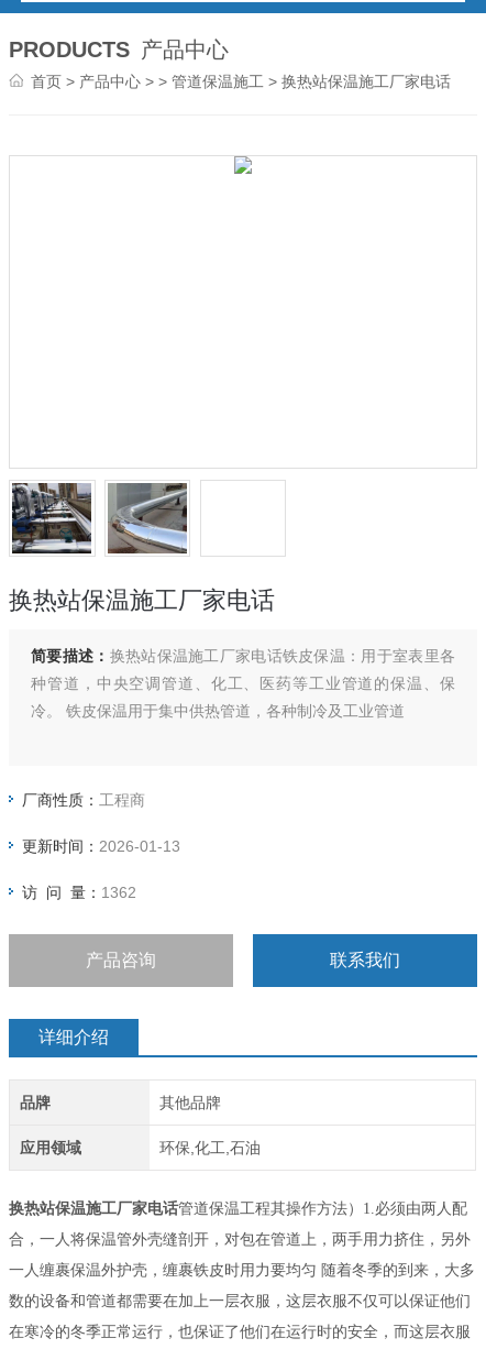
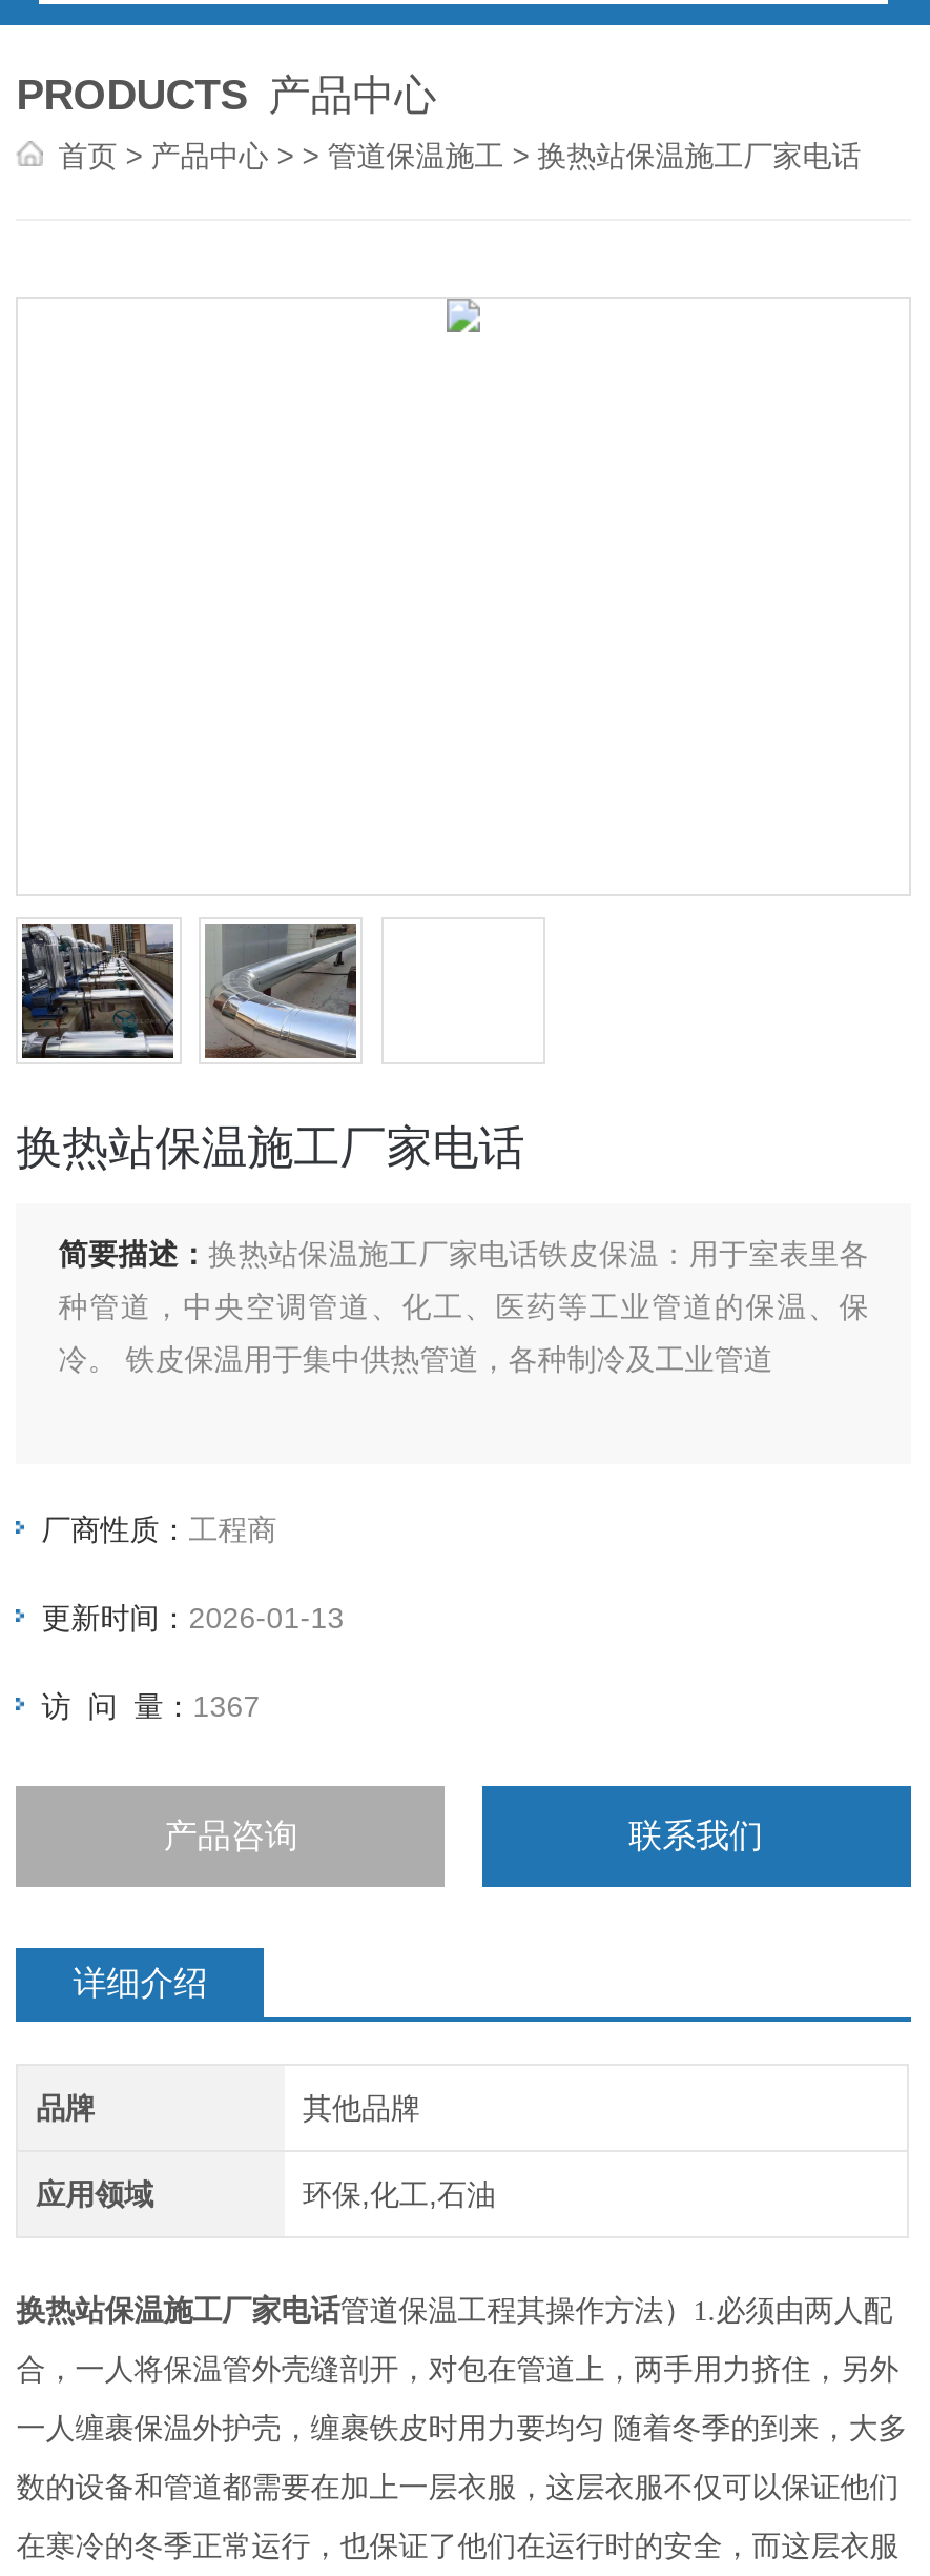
- 访 问 量：1362
+ 访 问 量：1367
